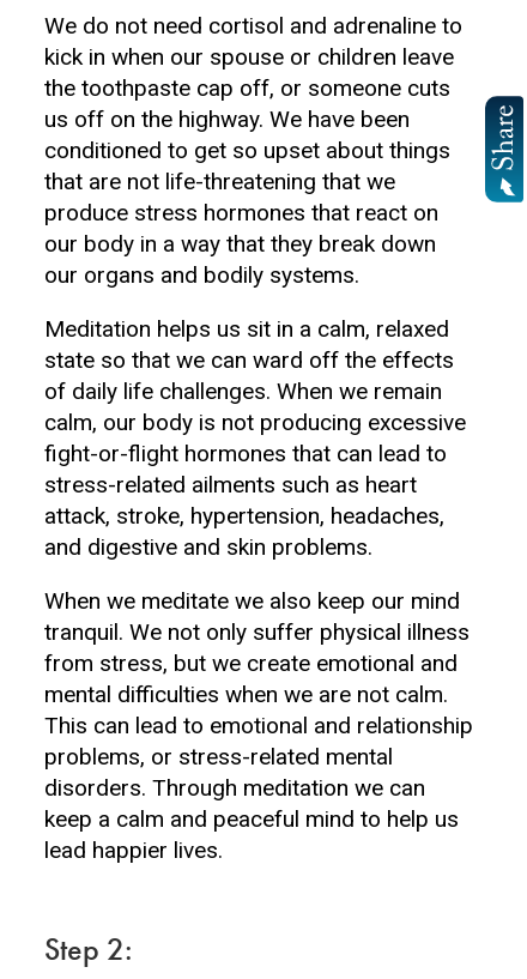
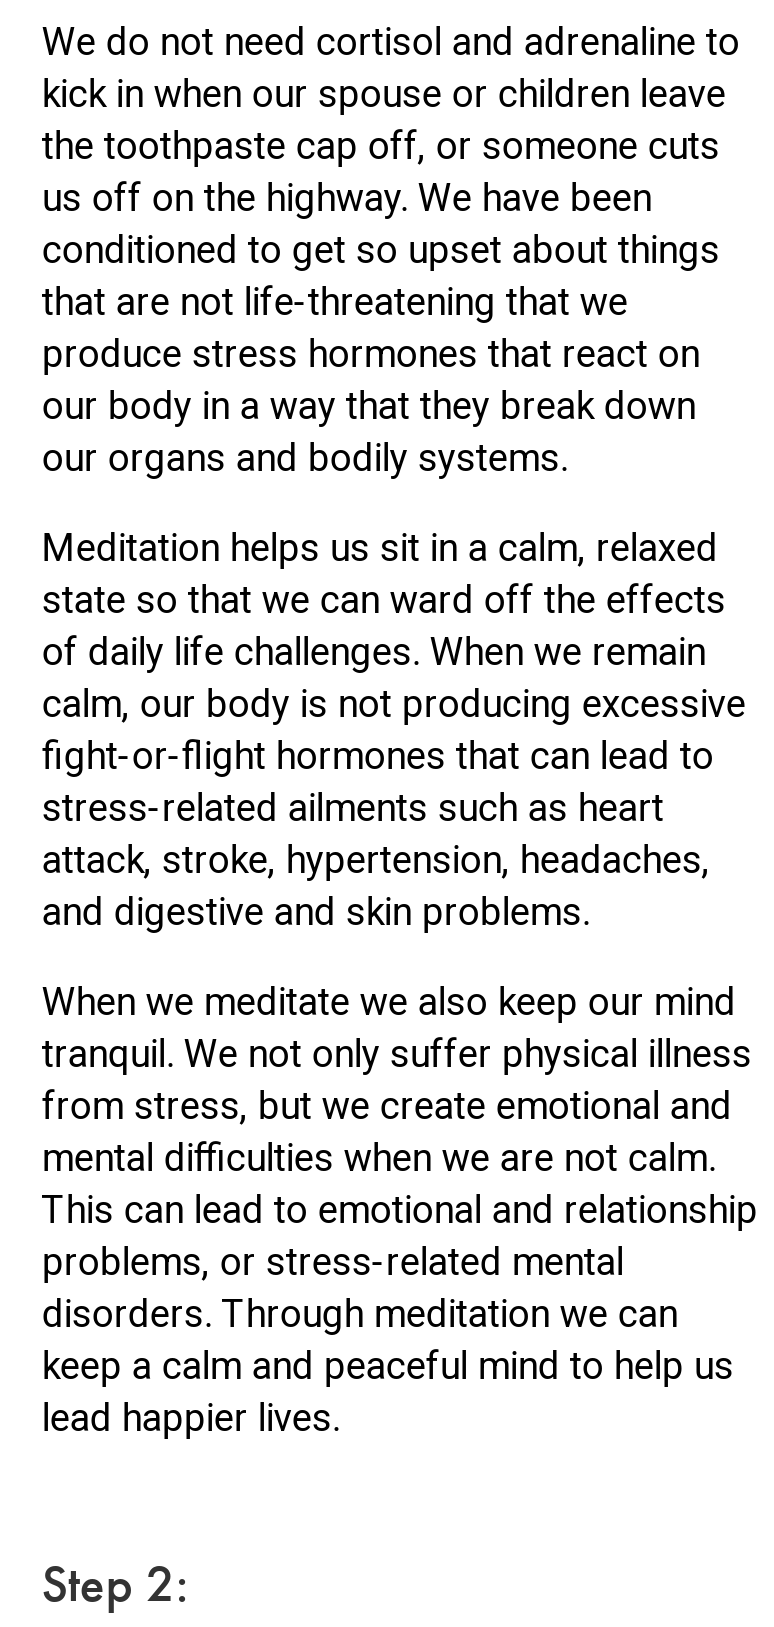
- [image]
